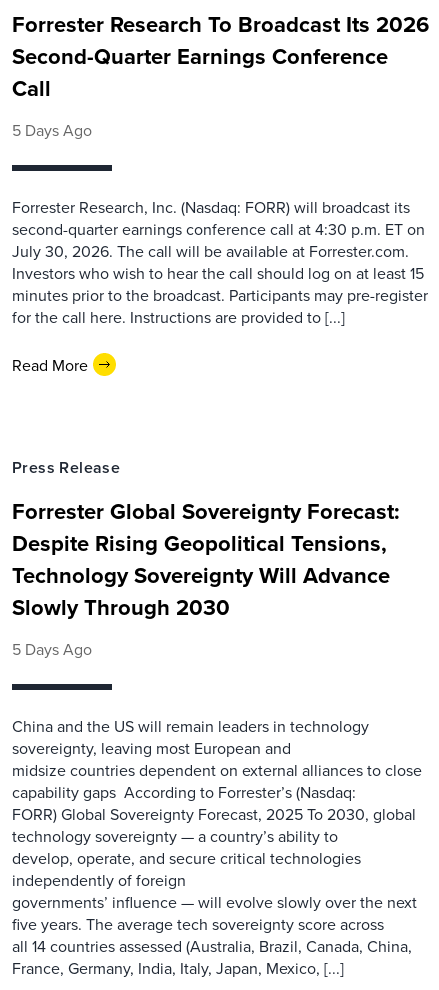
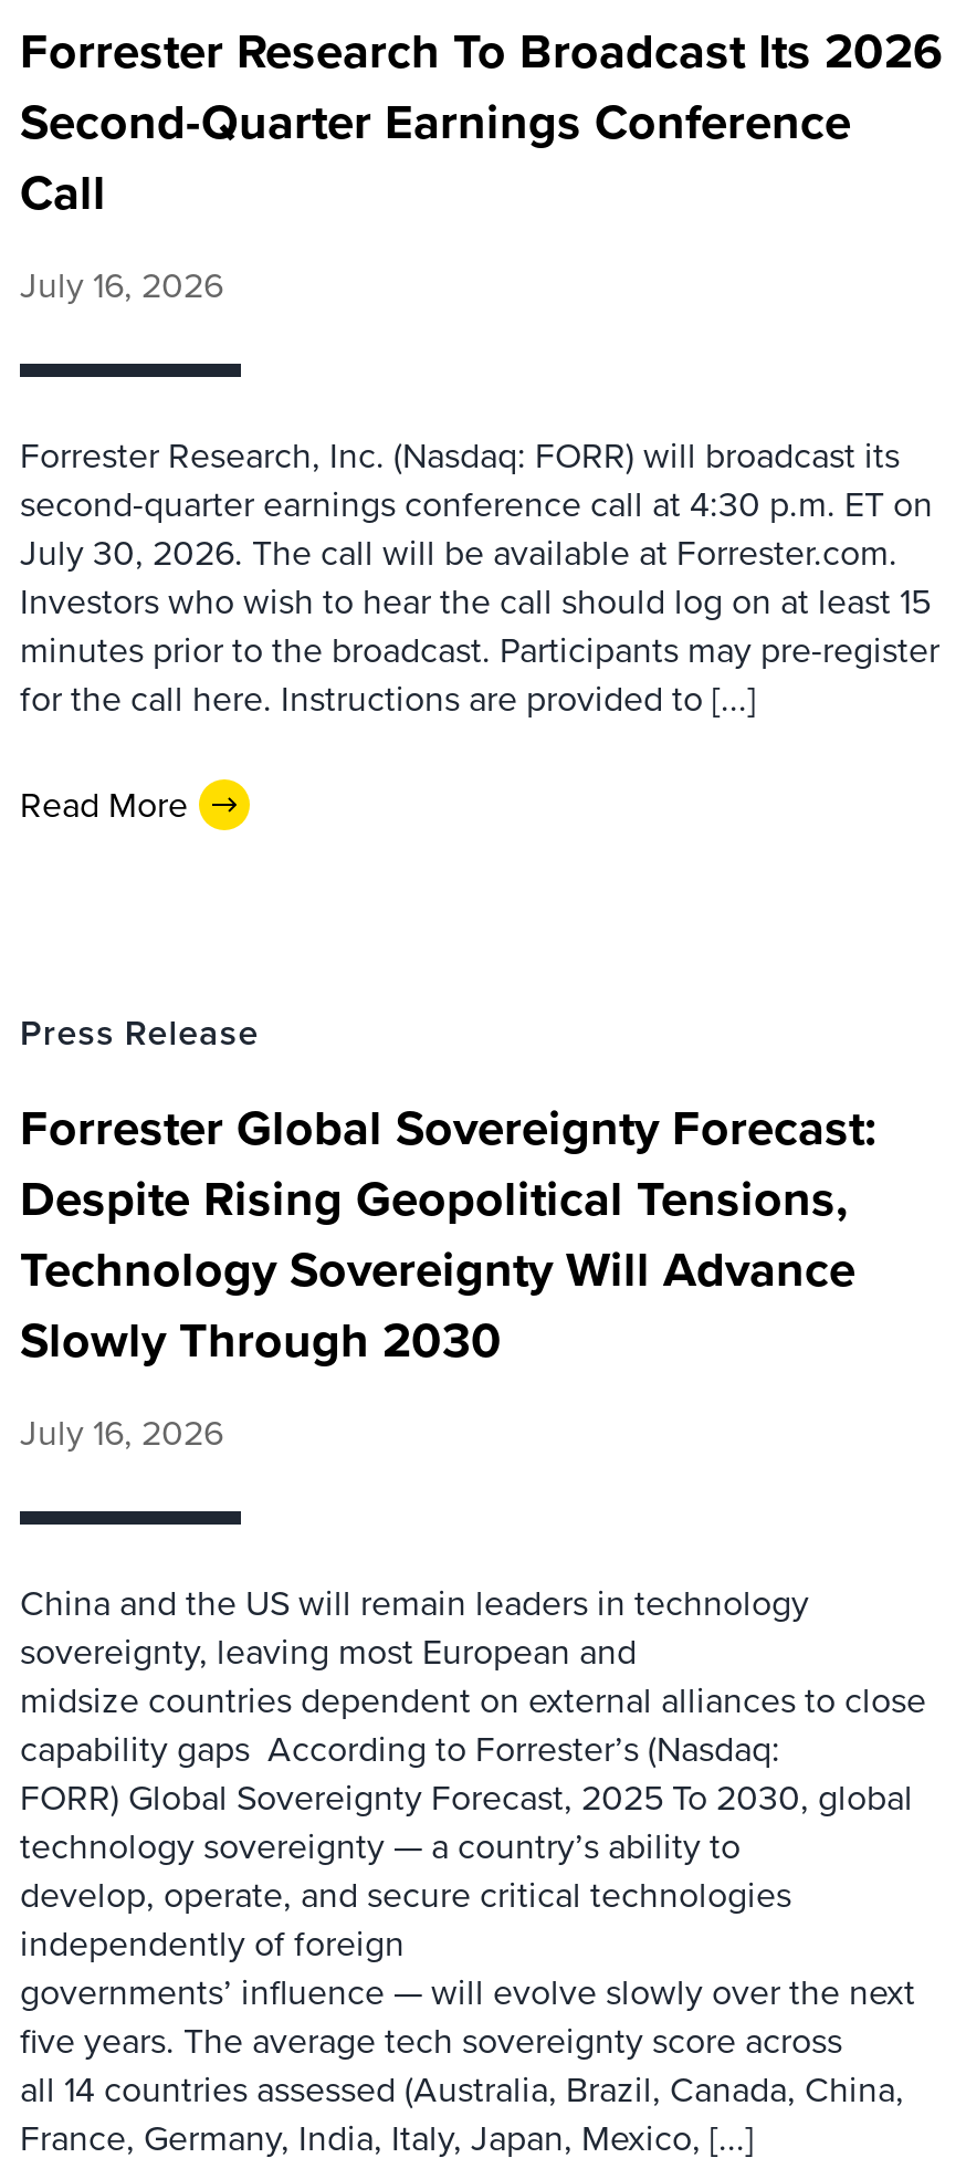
- 5 Days Ago
+ July 16, 2026

- 5 Days Ago
+ July 16, 2026
